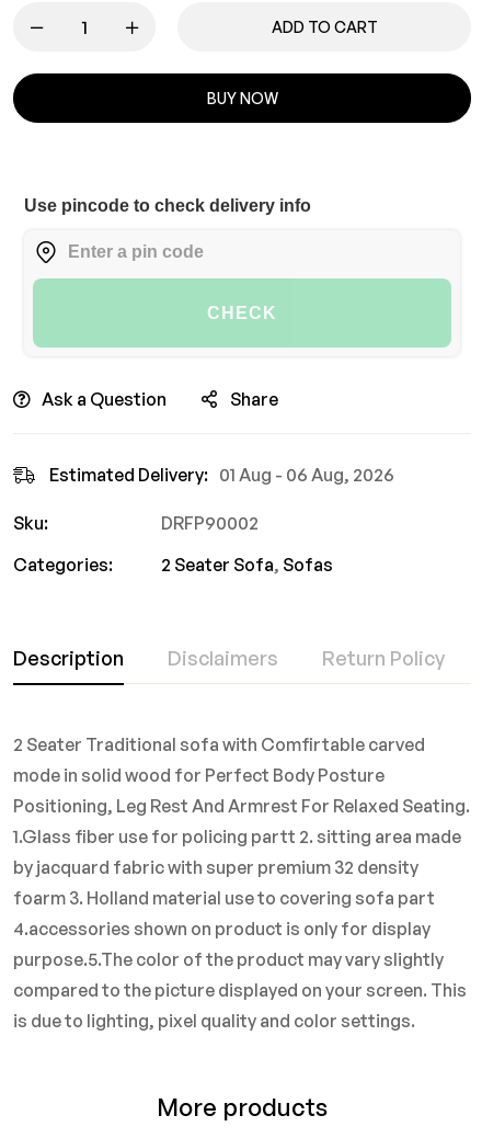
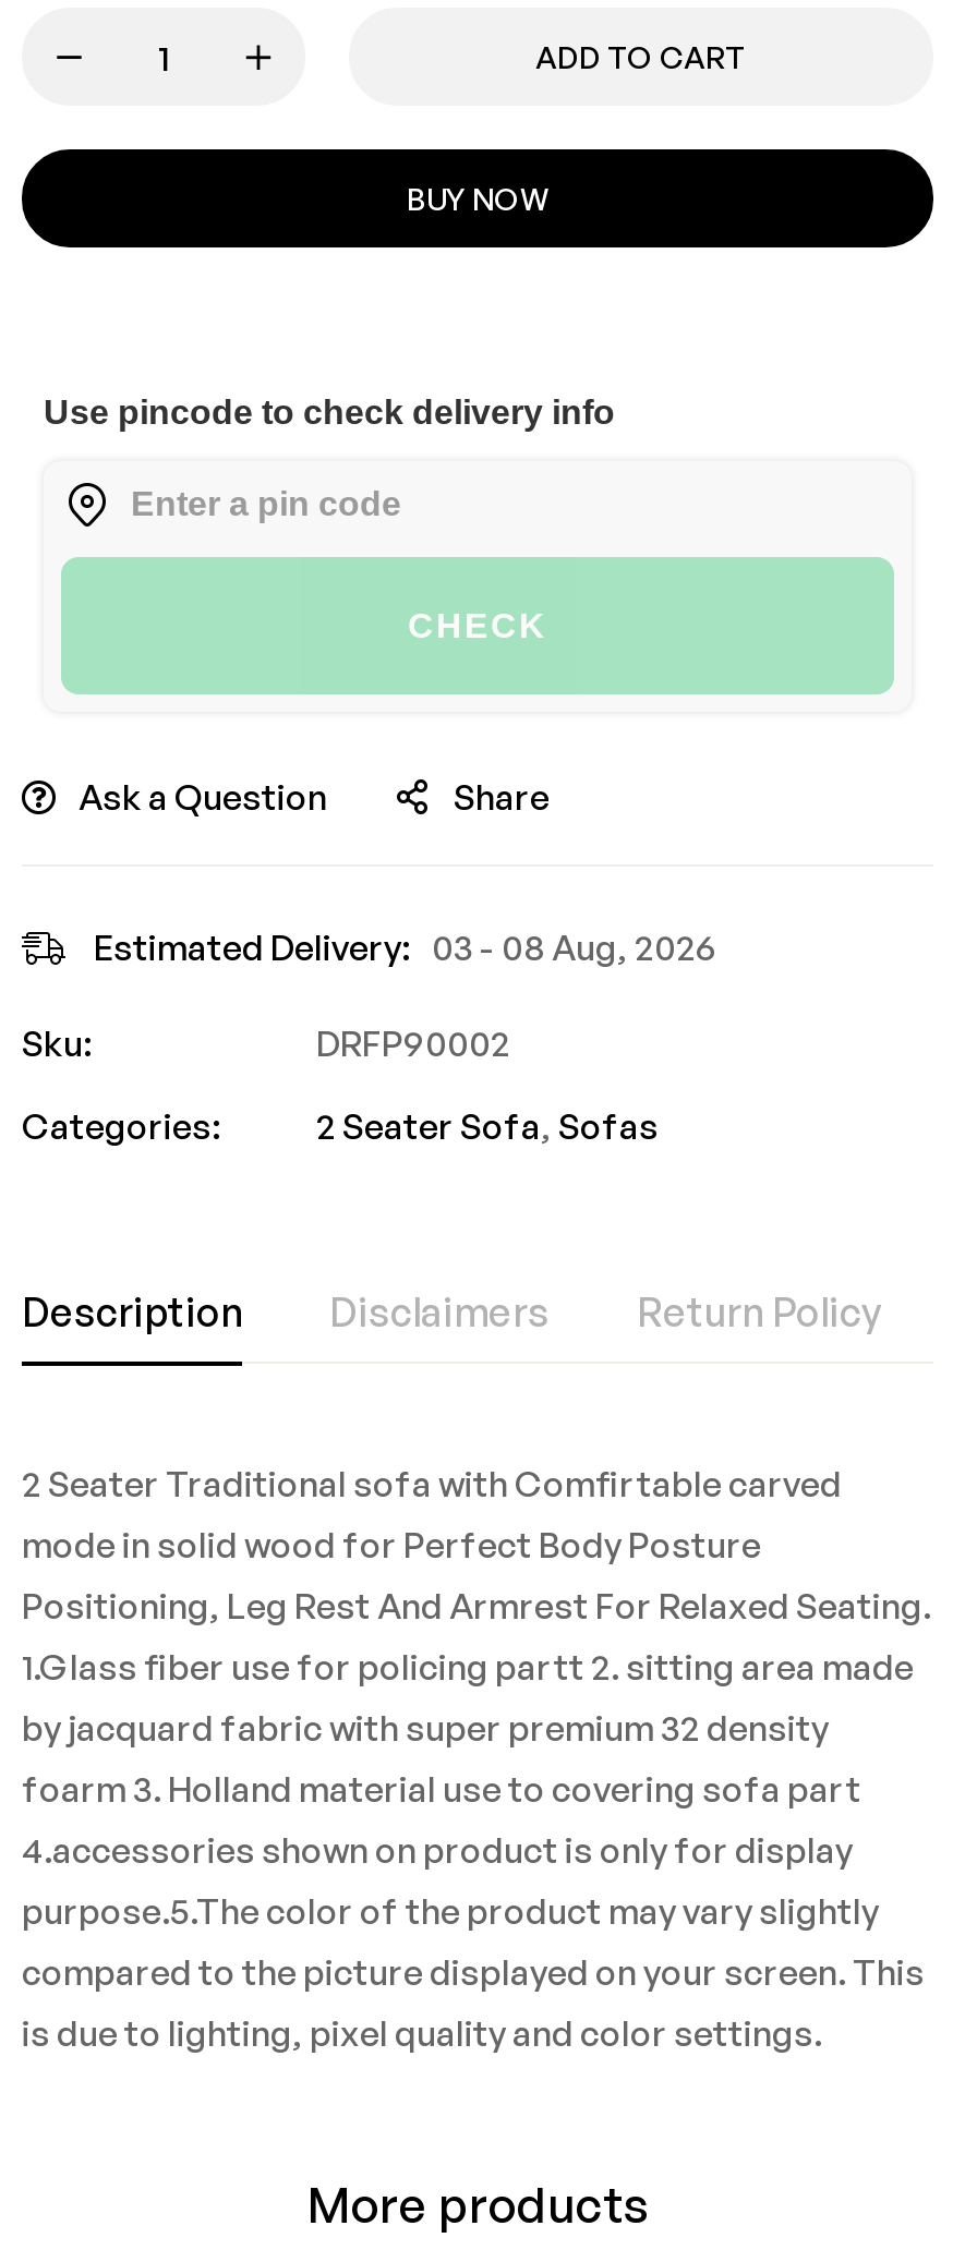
- Estimated Delivery: 01 Aug - 06 Aug, 2026
+ Estimated Delivery: 03 - 08 Aug, 2026
